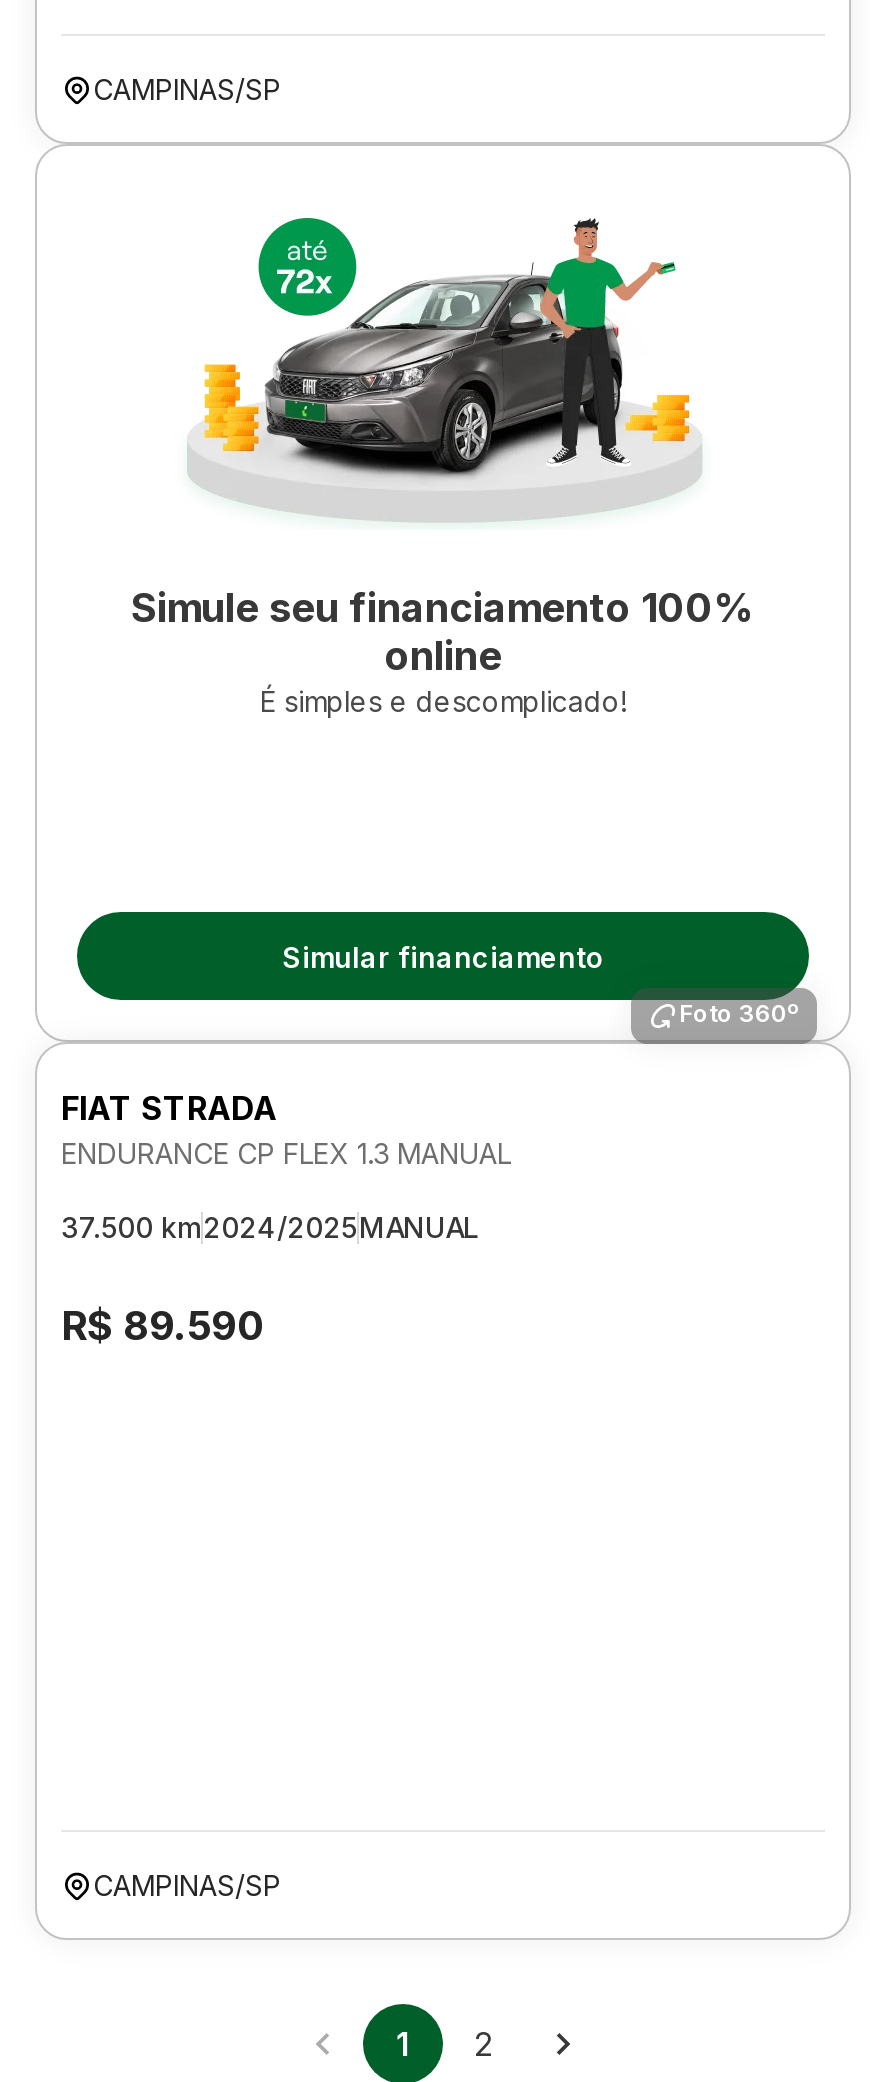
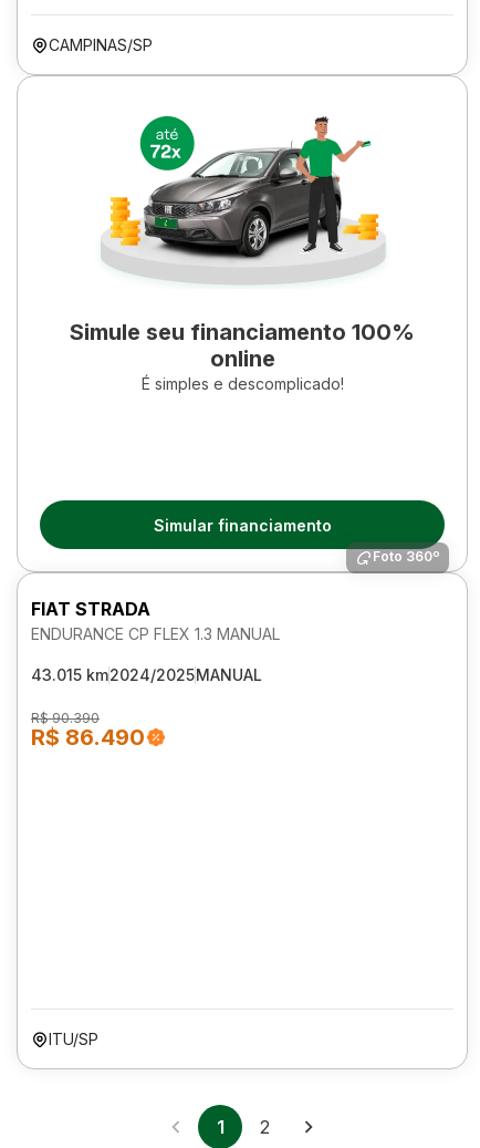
- 37.500 km2024/2025MANUAL
+ 43.015 km2024/2025MANUAL

- R$ 89.590
+ R$ 90.390
+ R$ 86.490

- CAMPINAS/SP
+ ITU/SP
